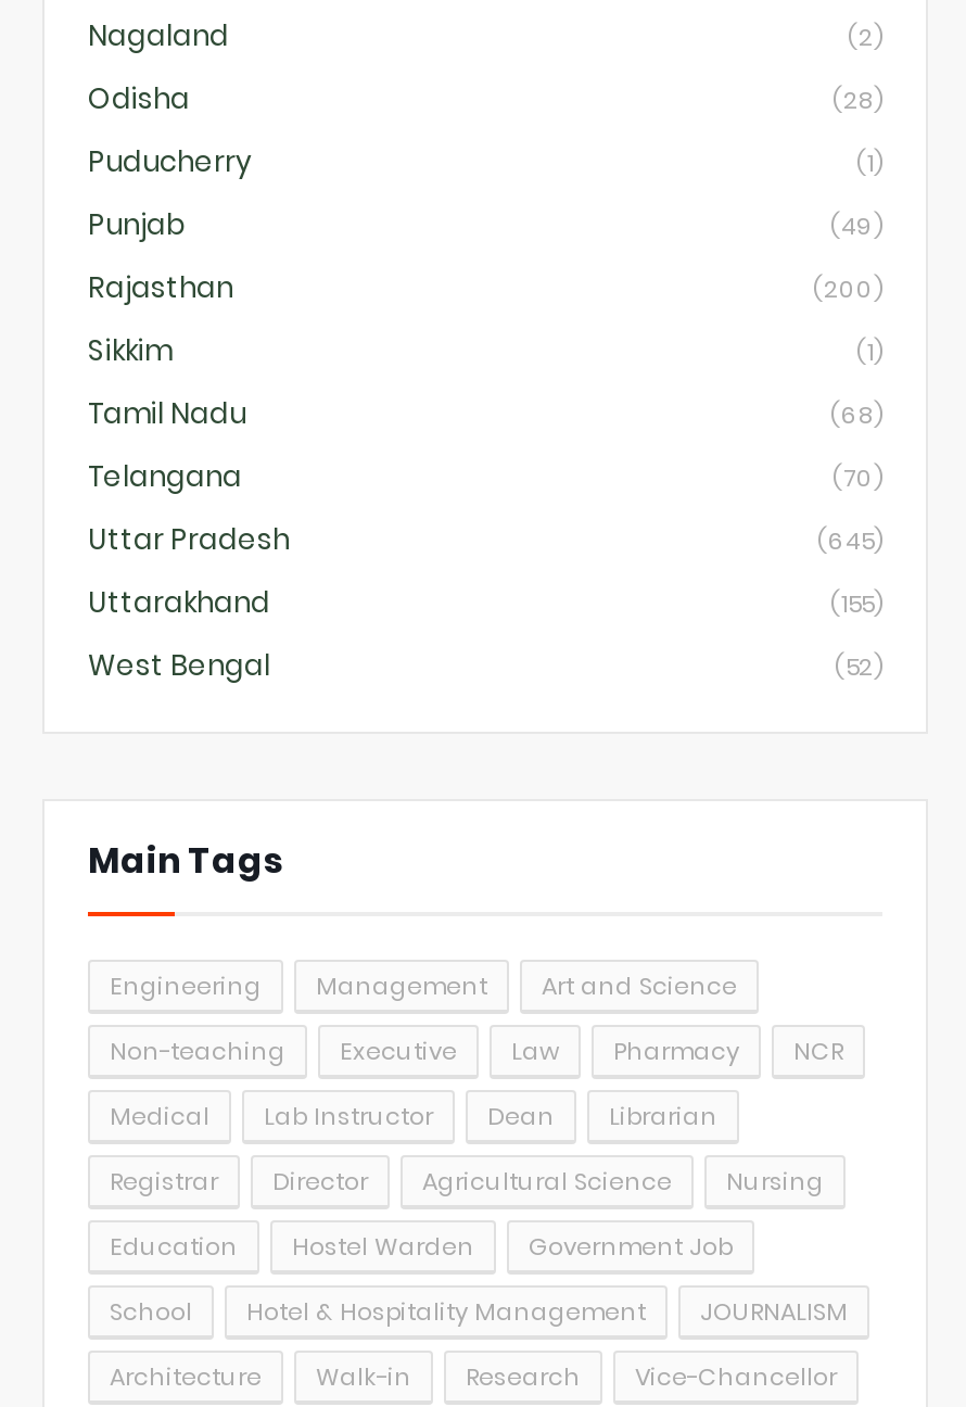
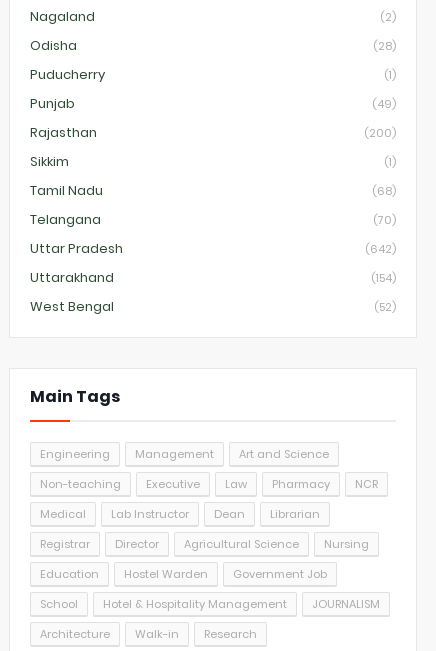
- (645)
+ (642)

- (155)
+ (154)

- Vice-Chancellor
